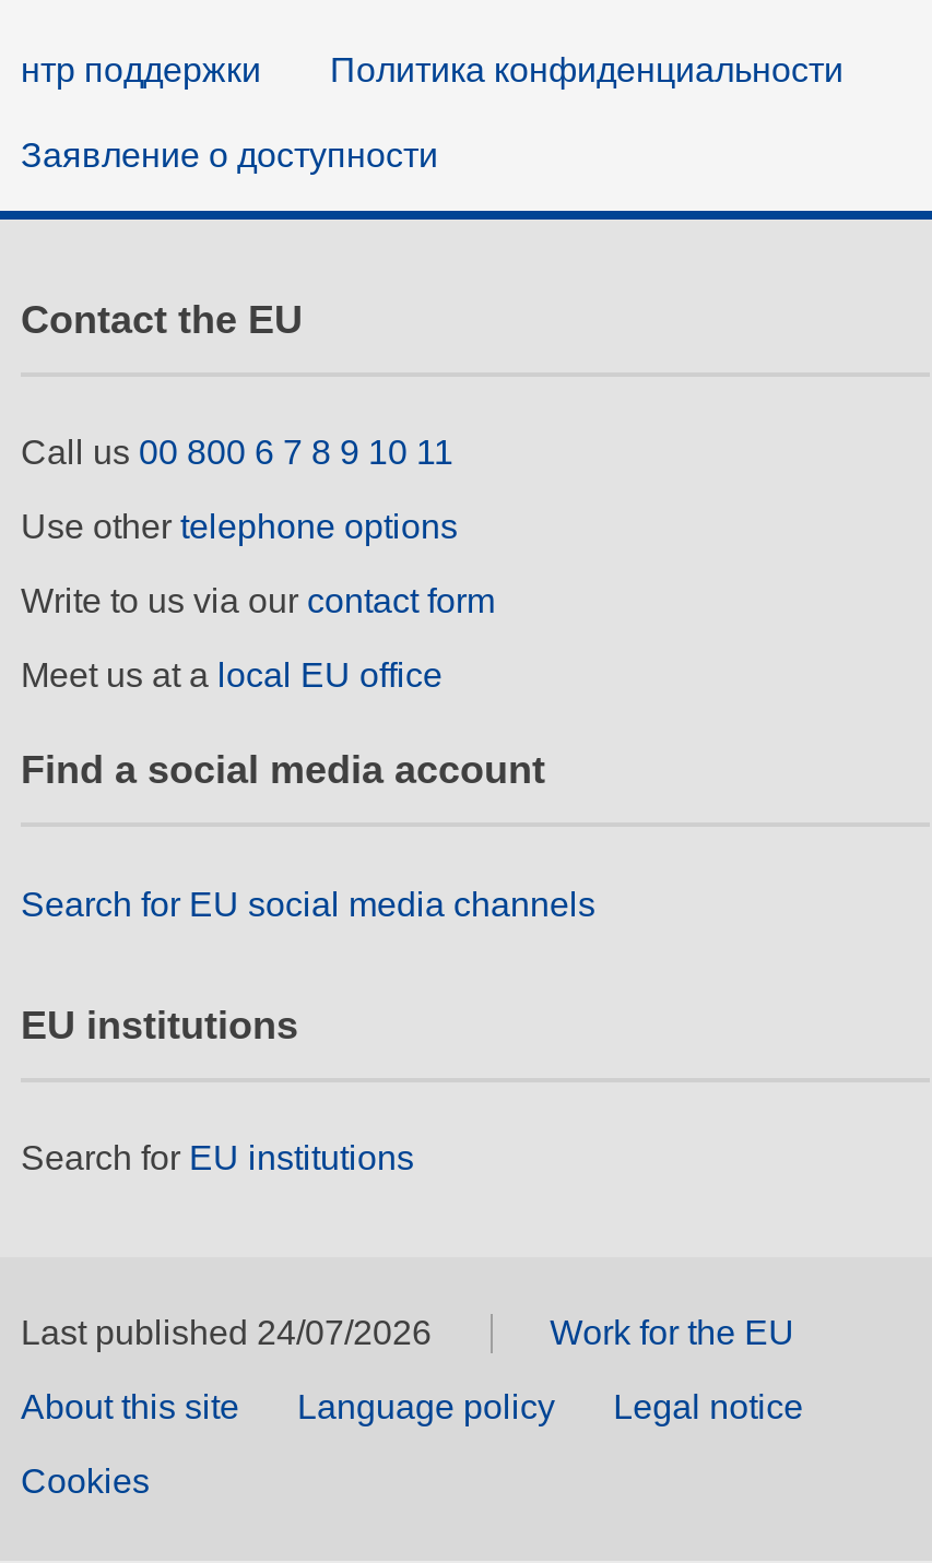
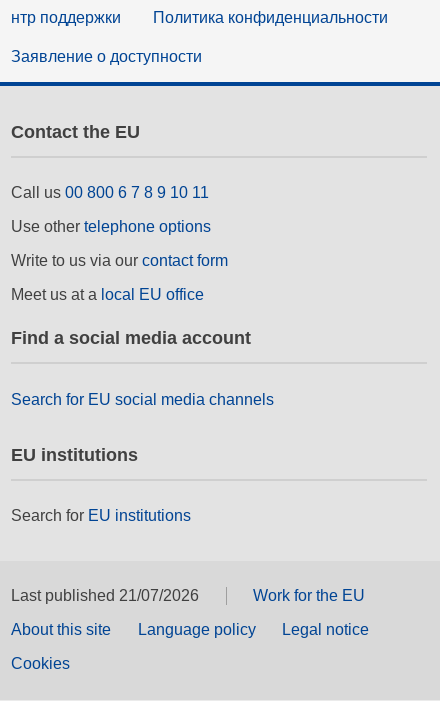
- Last published 24/07/2026
+ Last published 21/07/2026
